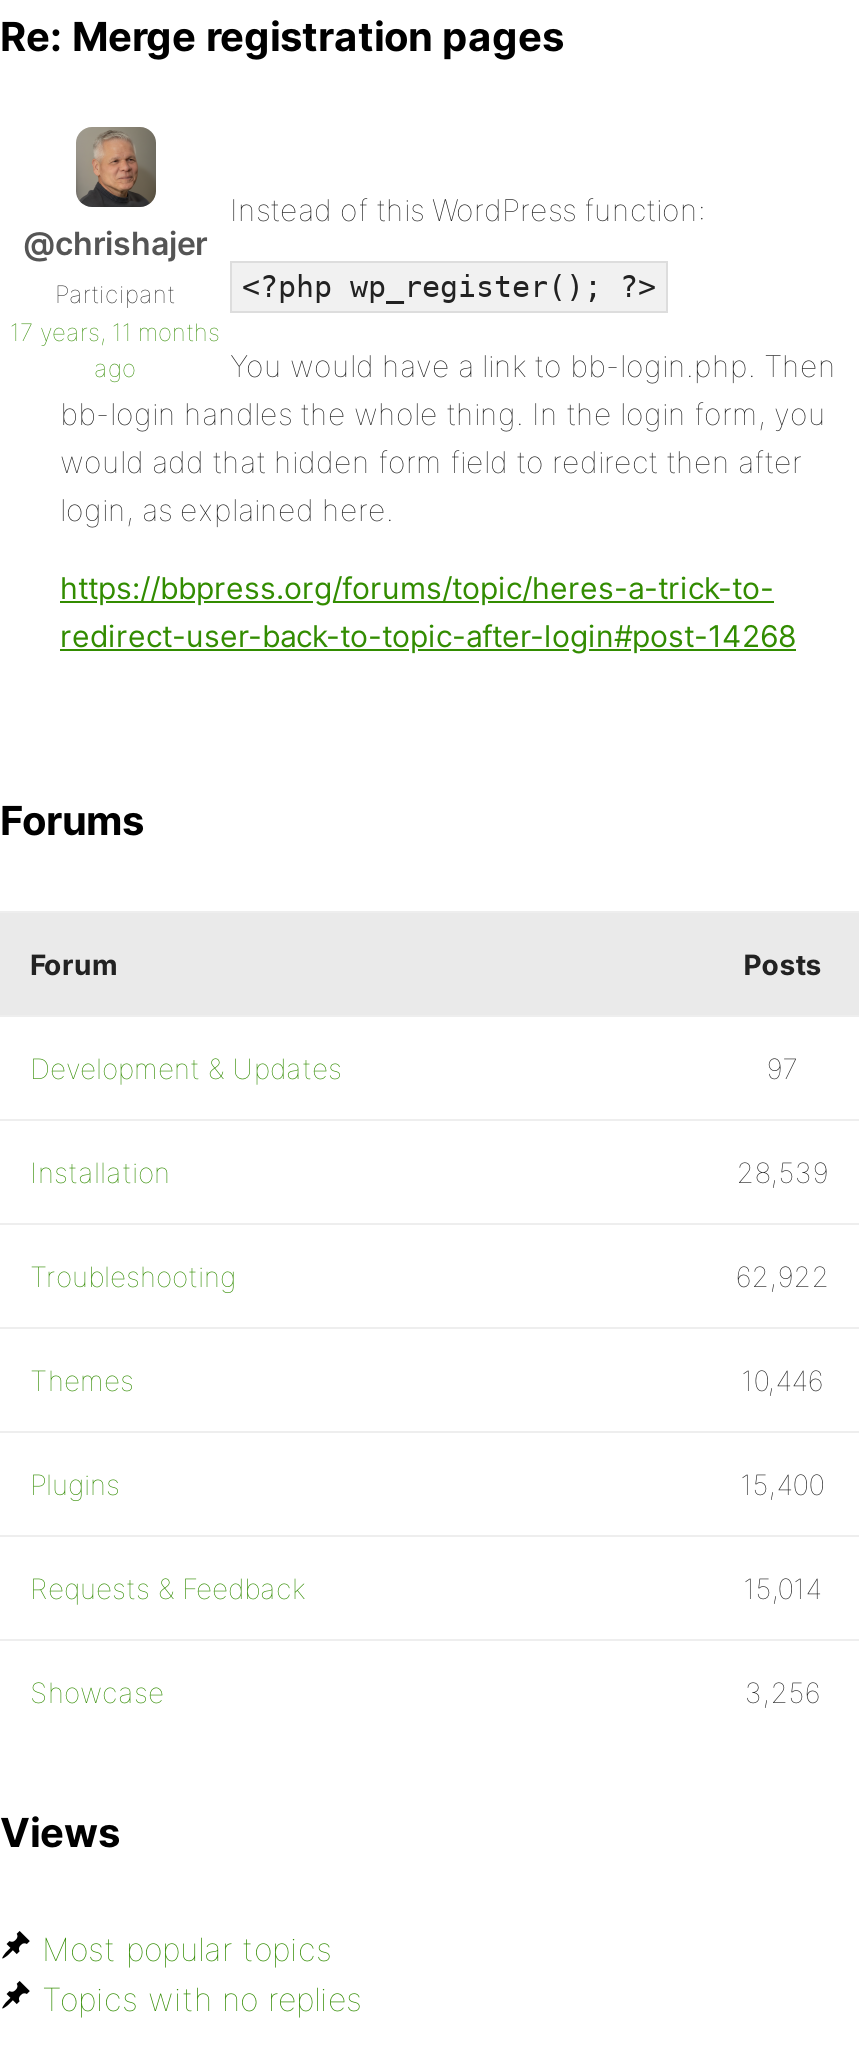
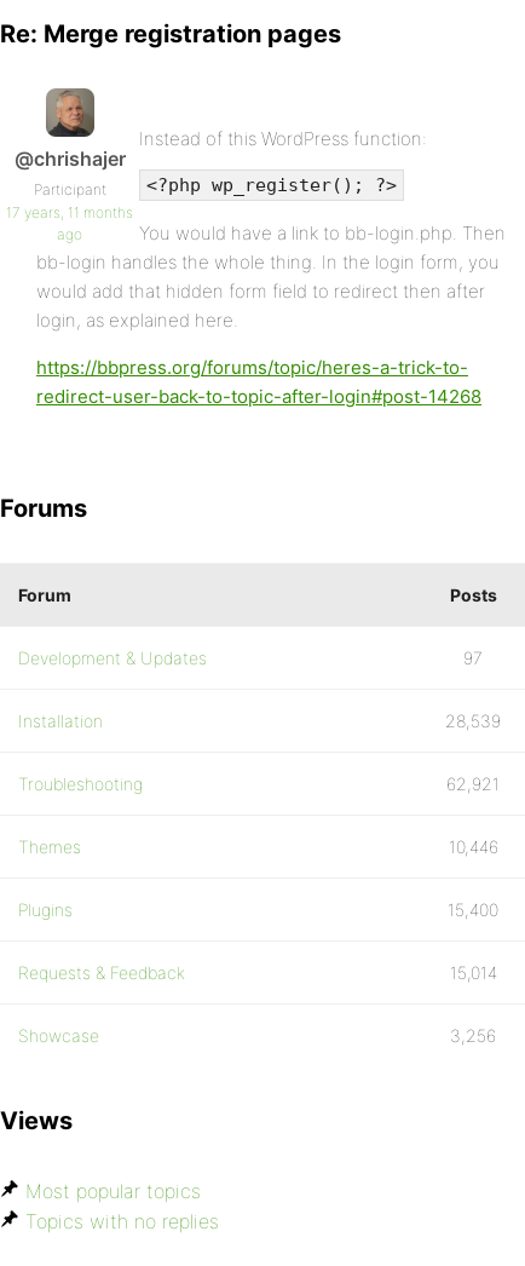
- 62,922
+ 62,921
